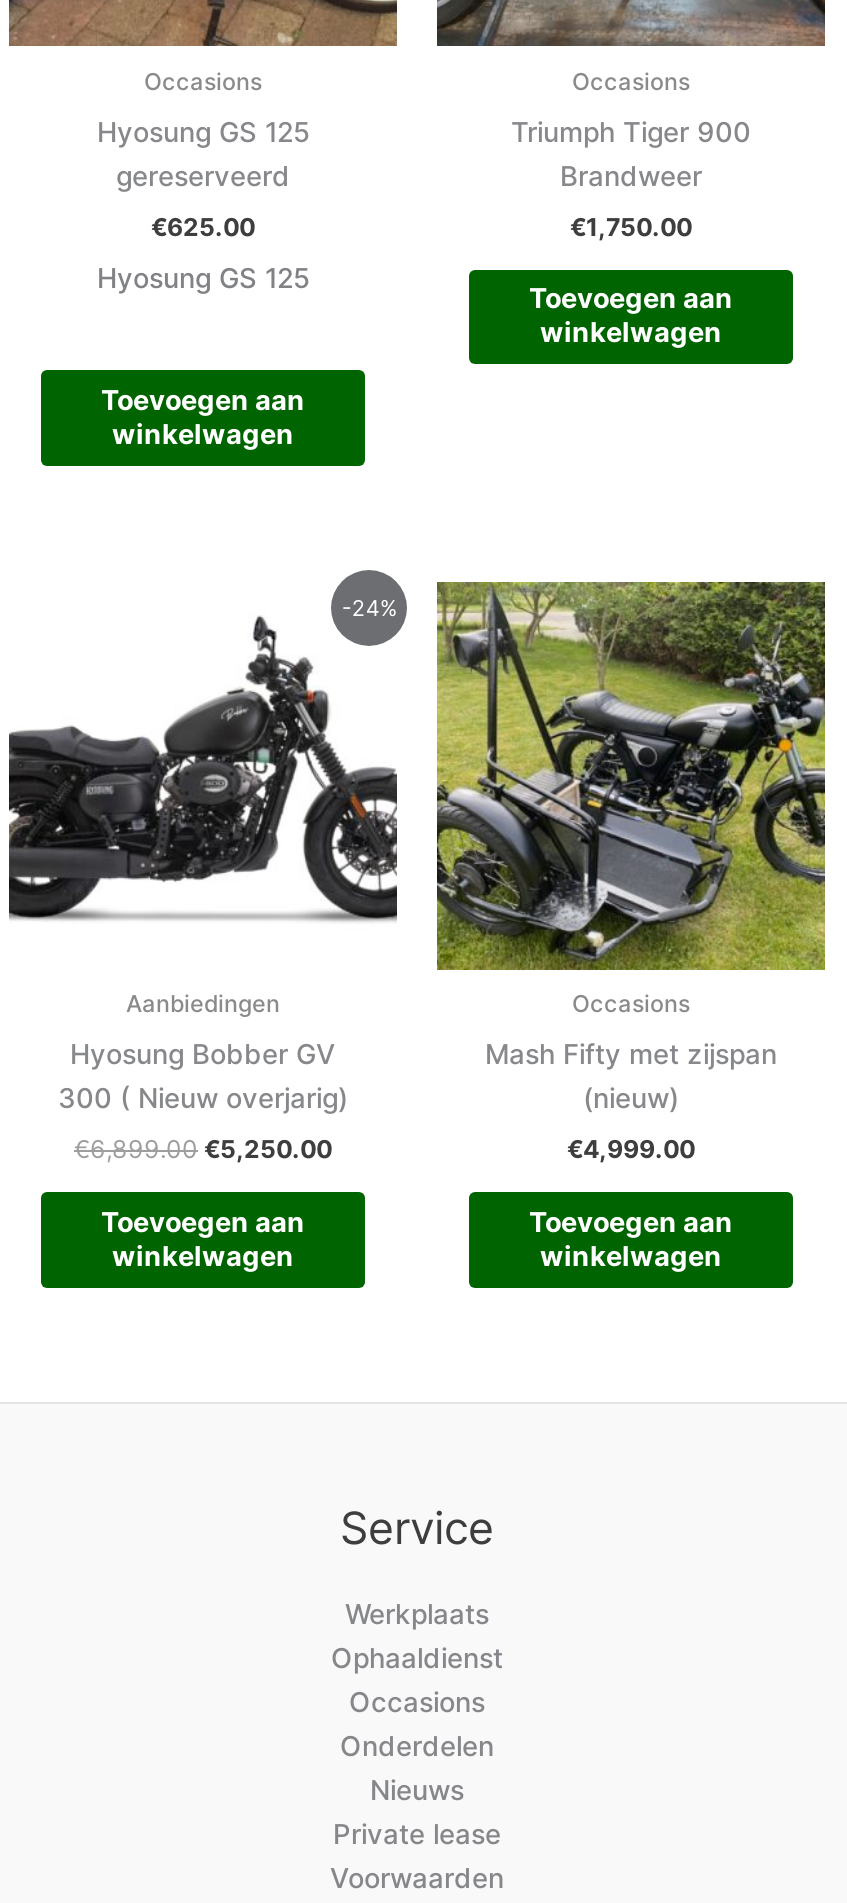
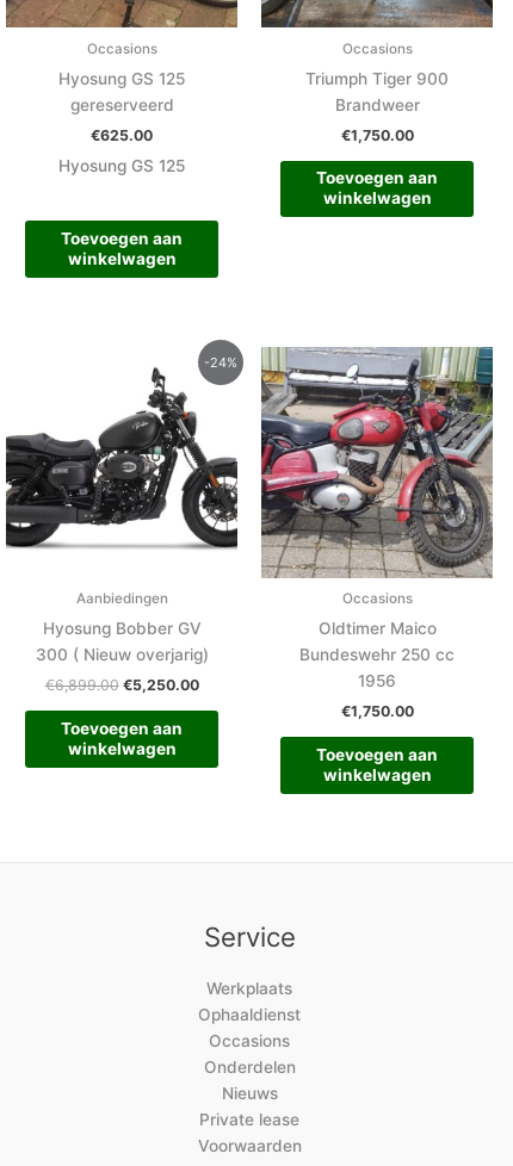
- [image]
- Mash Fifty met zijspan
- (nieuw)
+ [image]
+ Oldtimer Maico
+ Bundeswehr 250 cc
+ 1956

- €4,999.00
+ €1,750.00
